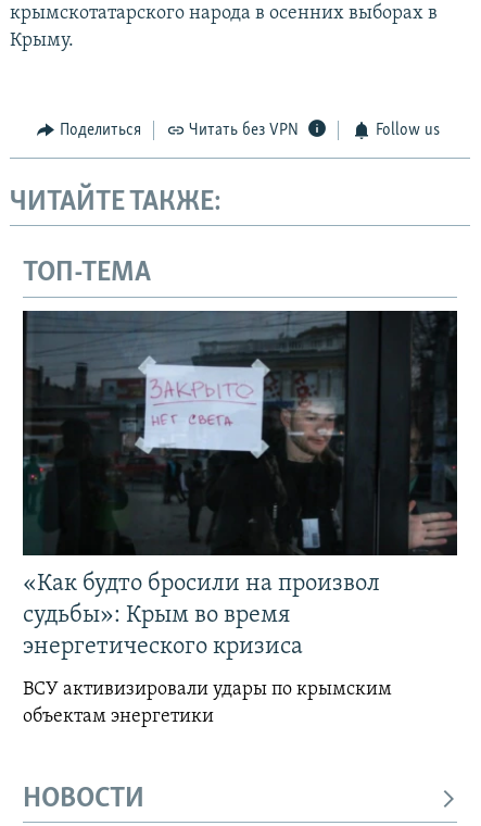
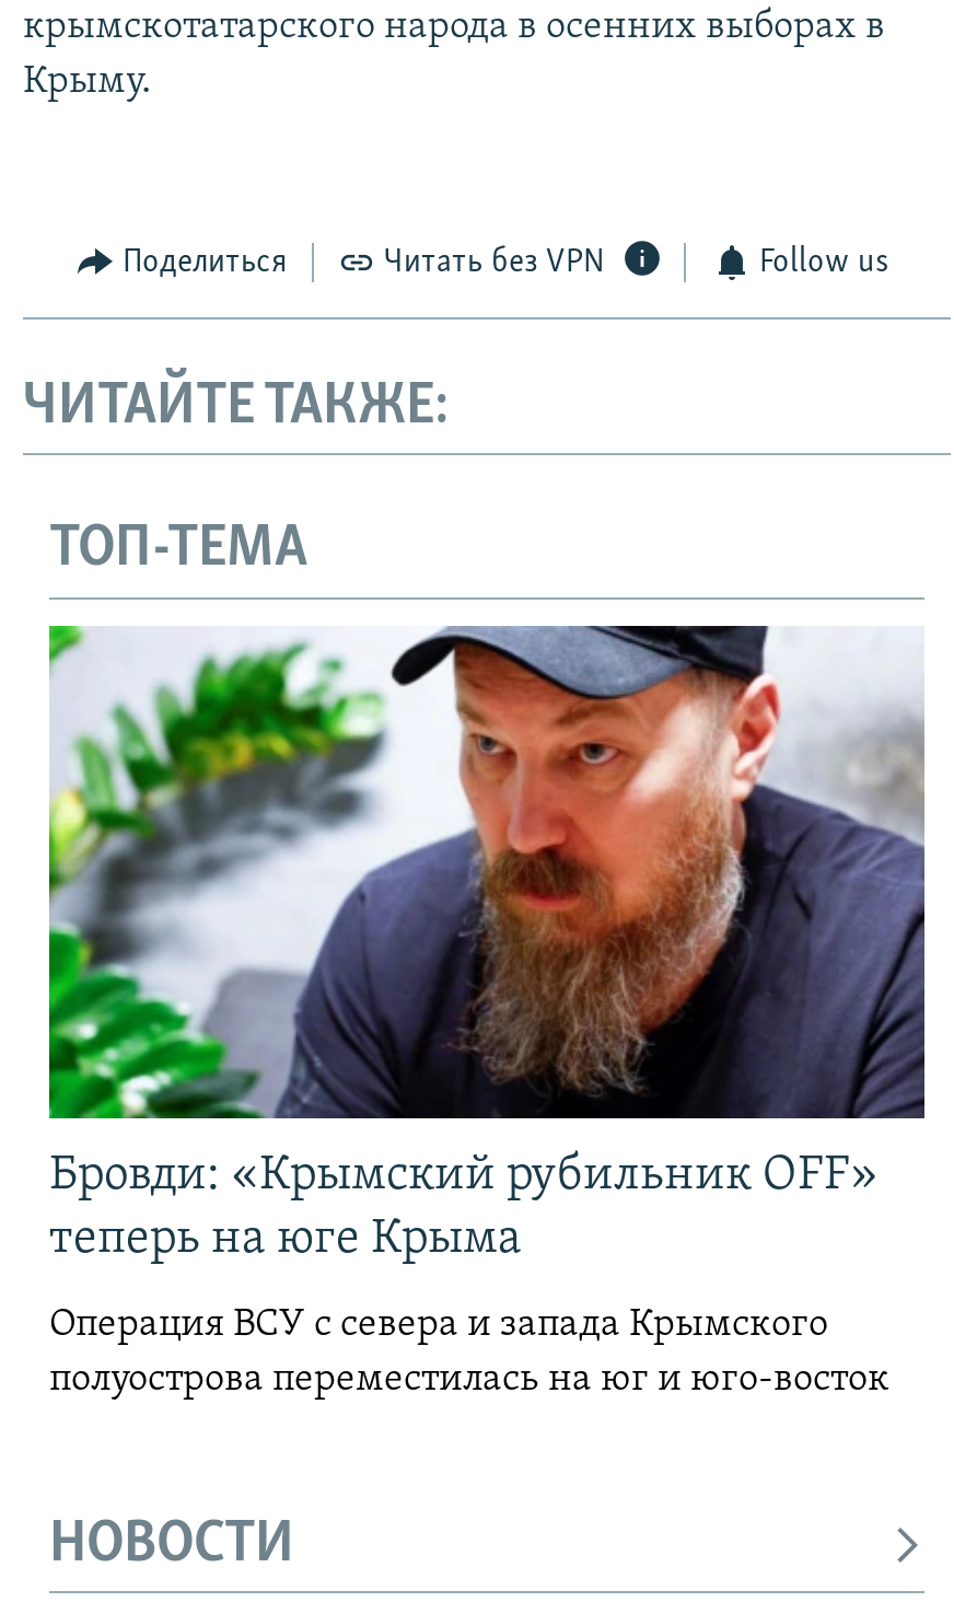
- [image]
- «Как будто бросили на произвол
- судьбы»: Крым во время
- энергетического кризиса
+ [image]
+ Бровди: «Крымский рубильник OFF»
+ теперь на юге Крыма

- ВСУ активизировали удары по крымским
- объектам энергетики
+ Операция ВСУ с севера и запада Крымского
+ полуострова переместилась на юг и юго-восток
